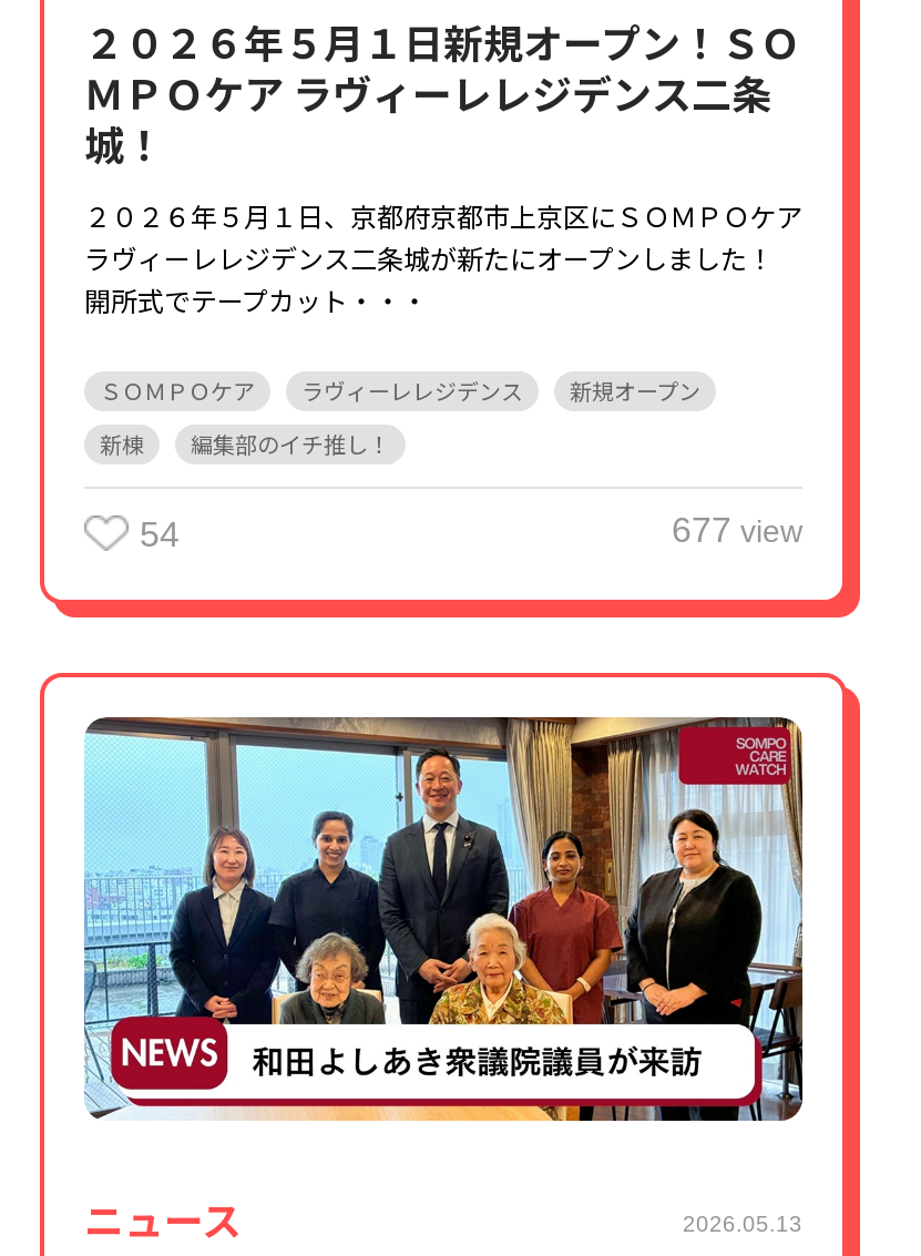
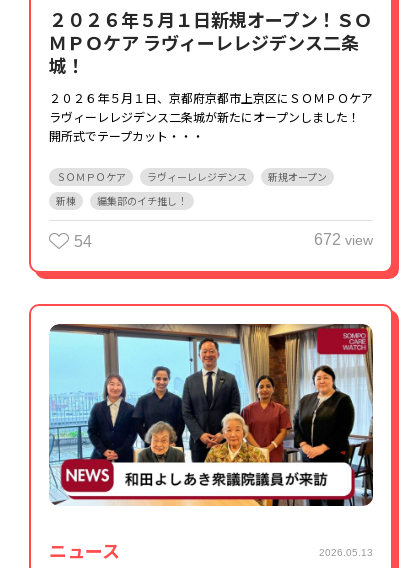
- 677 view
+ 672 view
